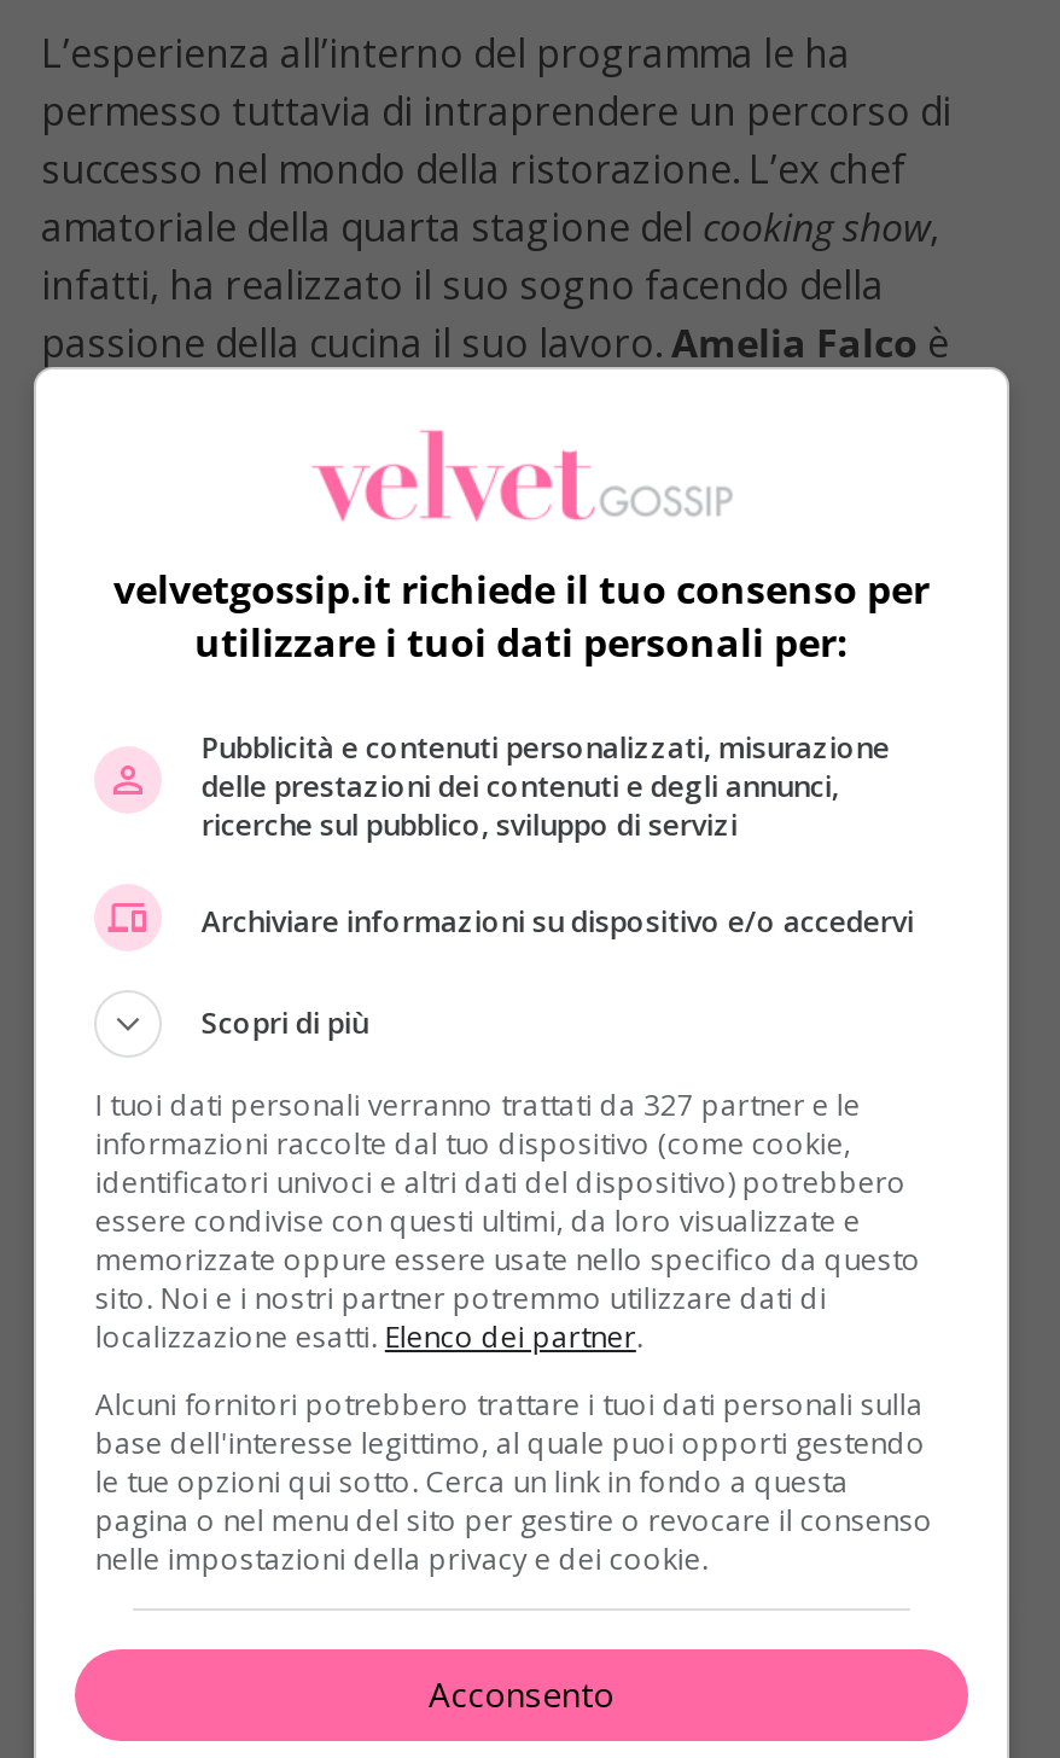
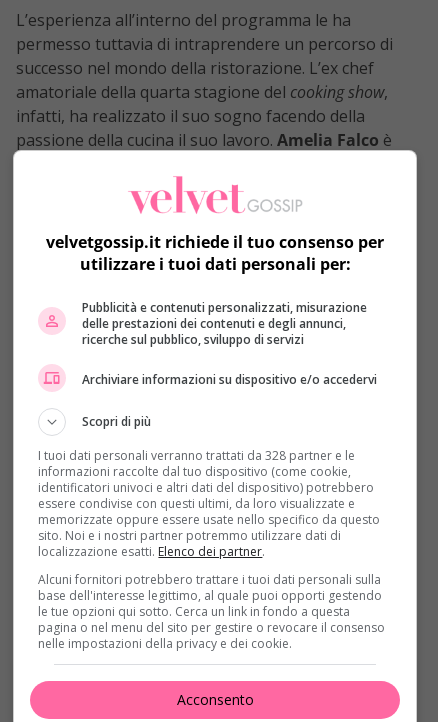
- I tuoi dati personali verranno trattati da 327 partner e le
+ I tuoi dati personali verranno trattati da 328 partner e le
